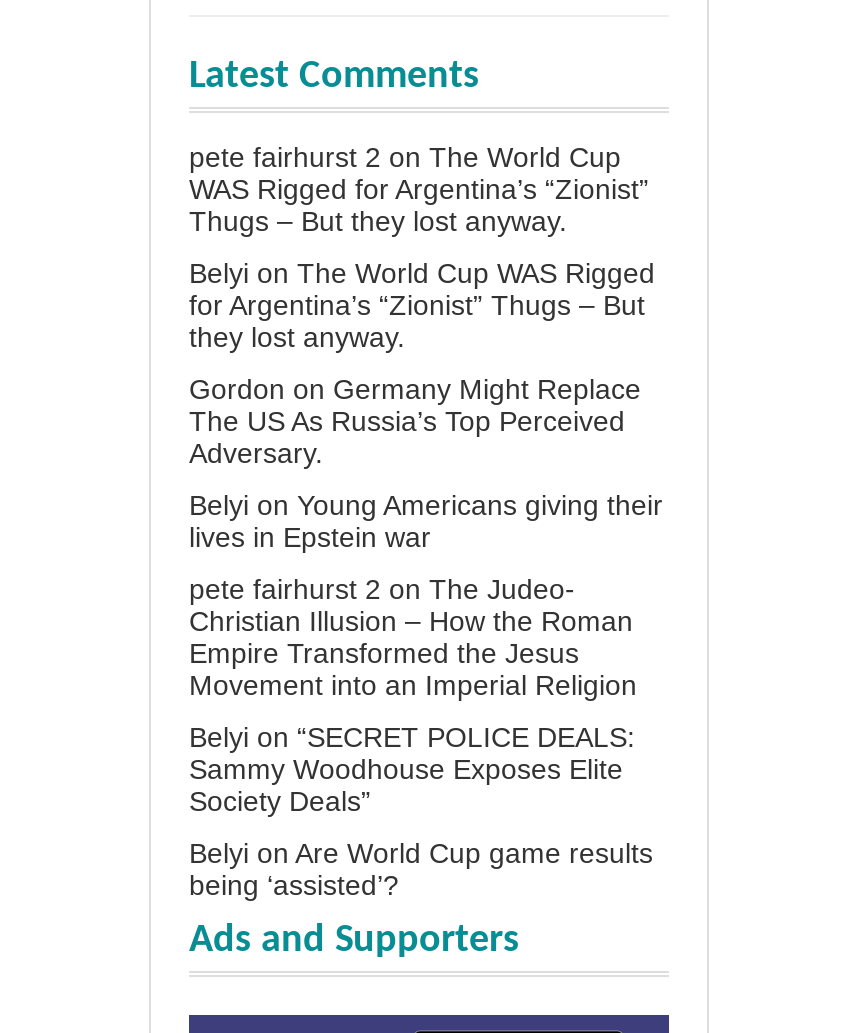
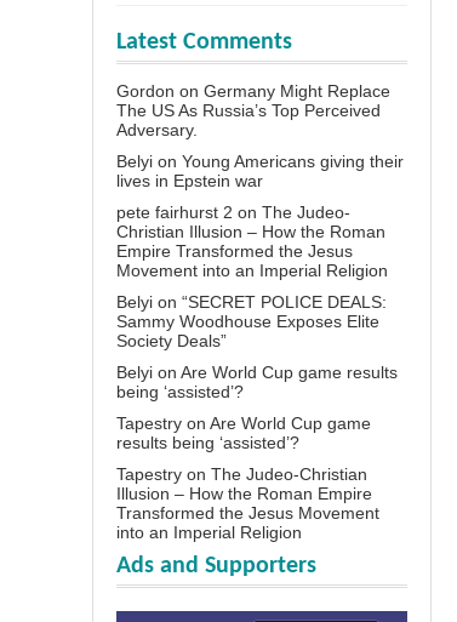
- pete fairhurst 2 on The World Cup
- WAS Rigged for Argentina’s “Zionist”
- Thugs – But they lost anyway.
- Belyi on The World Cup WAS Rigged
- for Argentina’s “Zionist” Thugs – But
- they lost anyway.

moved up: Gordon on Germany Might Replace | The US As Russia’s Top Perceived | Adversary. | ... | Belyi on Are World Cup game results | being ‘assisted’?

+ Tapestry on Are World Cup game
+ results being ‘assisted’?
+ Tapestry on The Judeo-Christian
+ Illusion – How the Roman Empire
+ Transformed the Jesus Movement
+ into an Imperial Religion
